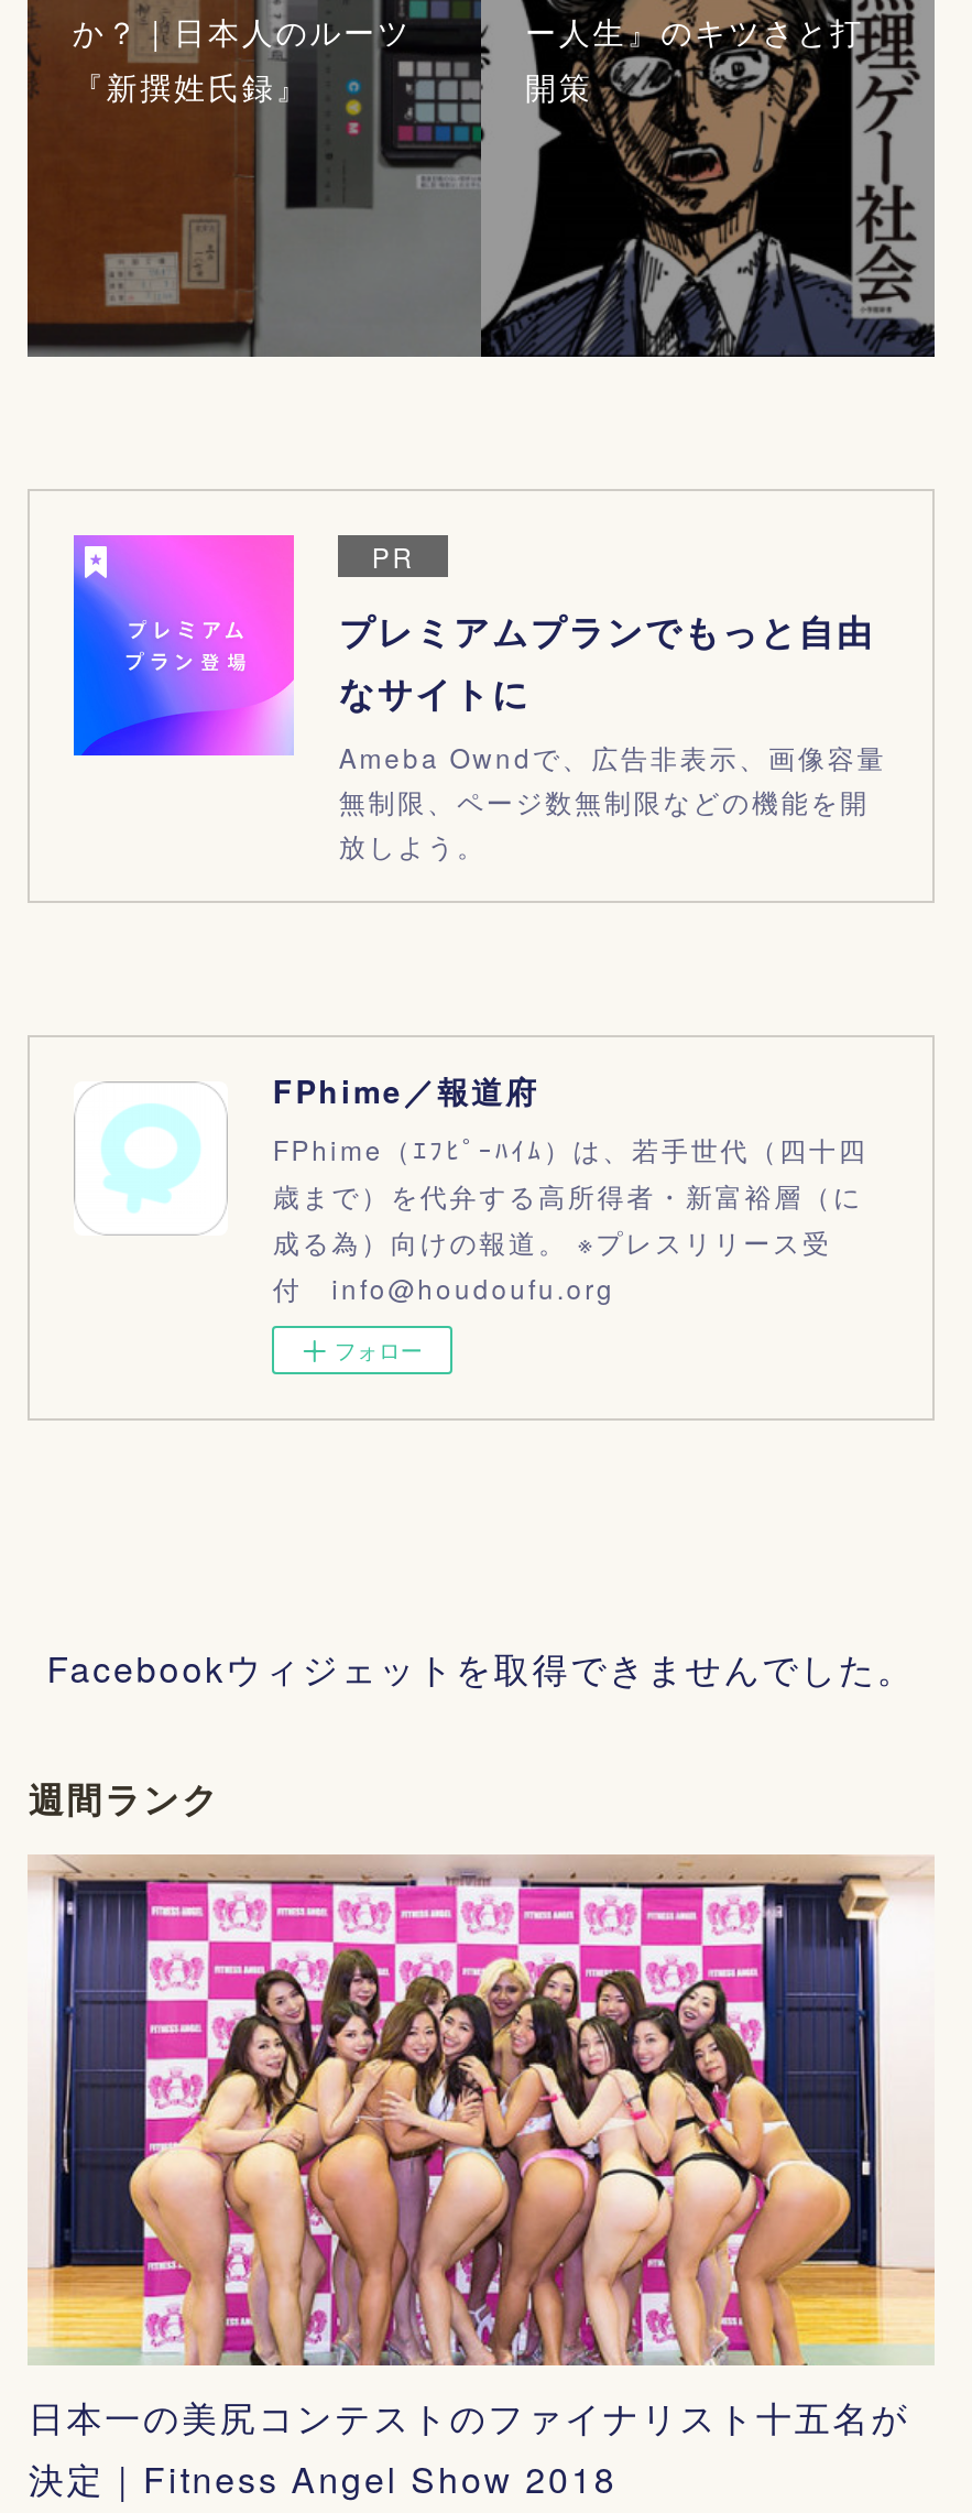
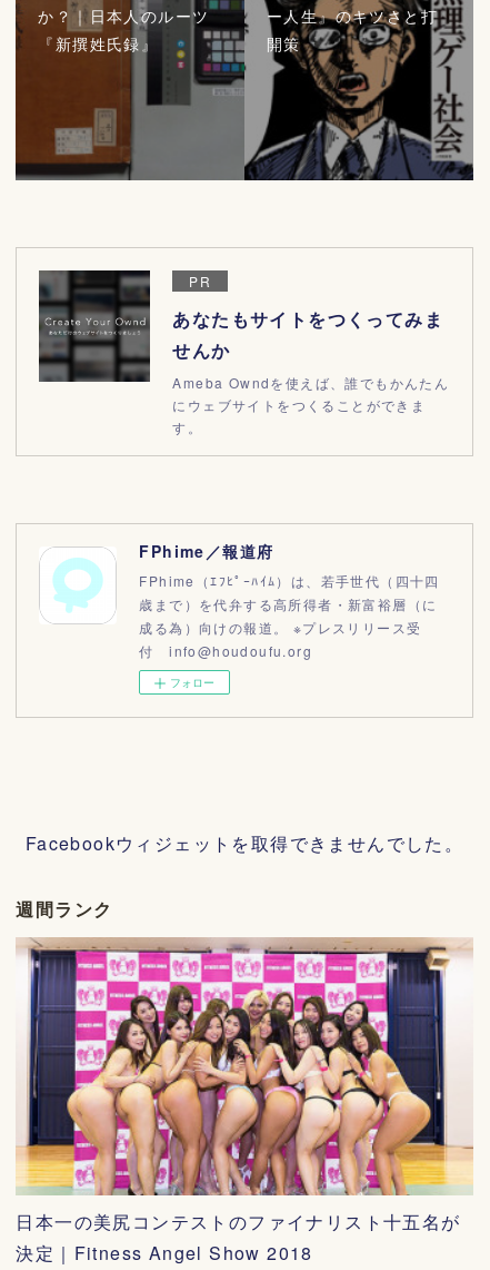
- [image]
- プレミアムプランでもっと自由
- なサイトに
- Ameba Owndで、広告非表示、画像容量
- 無制限、ページ数無制限などの機能を開
- 放しよう。
+ [image]
+ あなたもサイトをつくってみま
+ せんか
+ Ameba Owndを使えば、誰でもかんたん
+ にウェブサイトをつくることができま
+ す。
